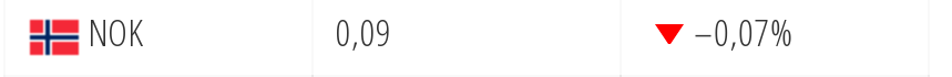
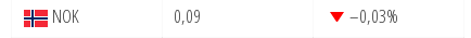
- –0,07%
+ –0,03%
